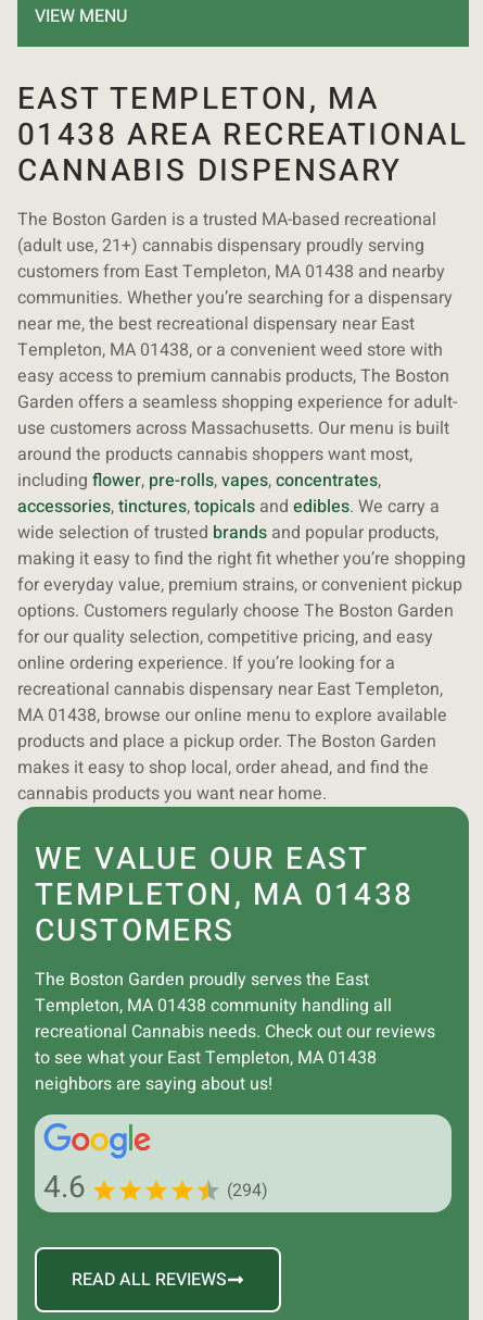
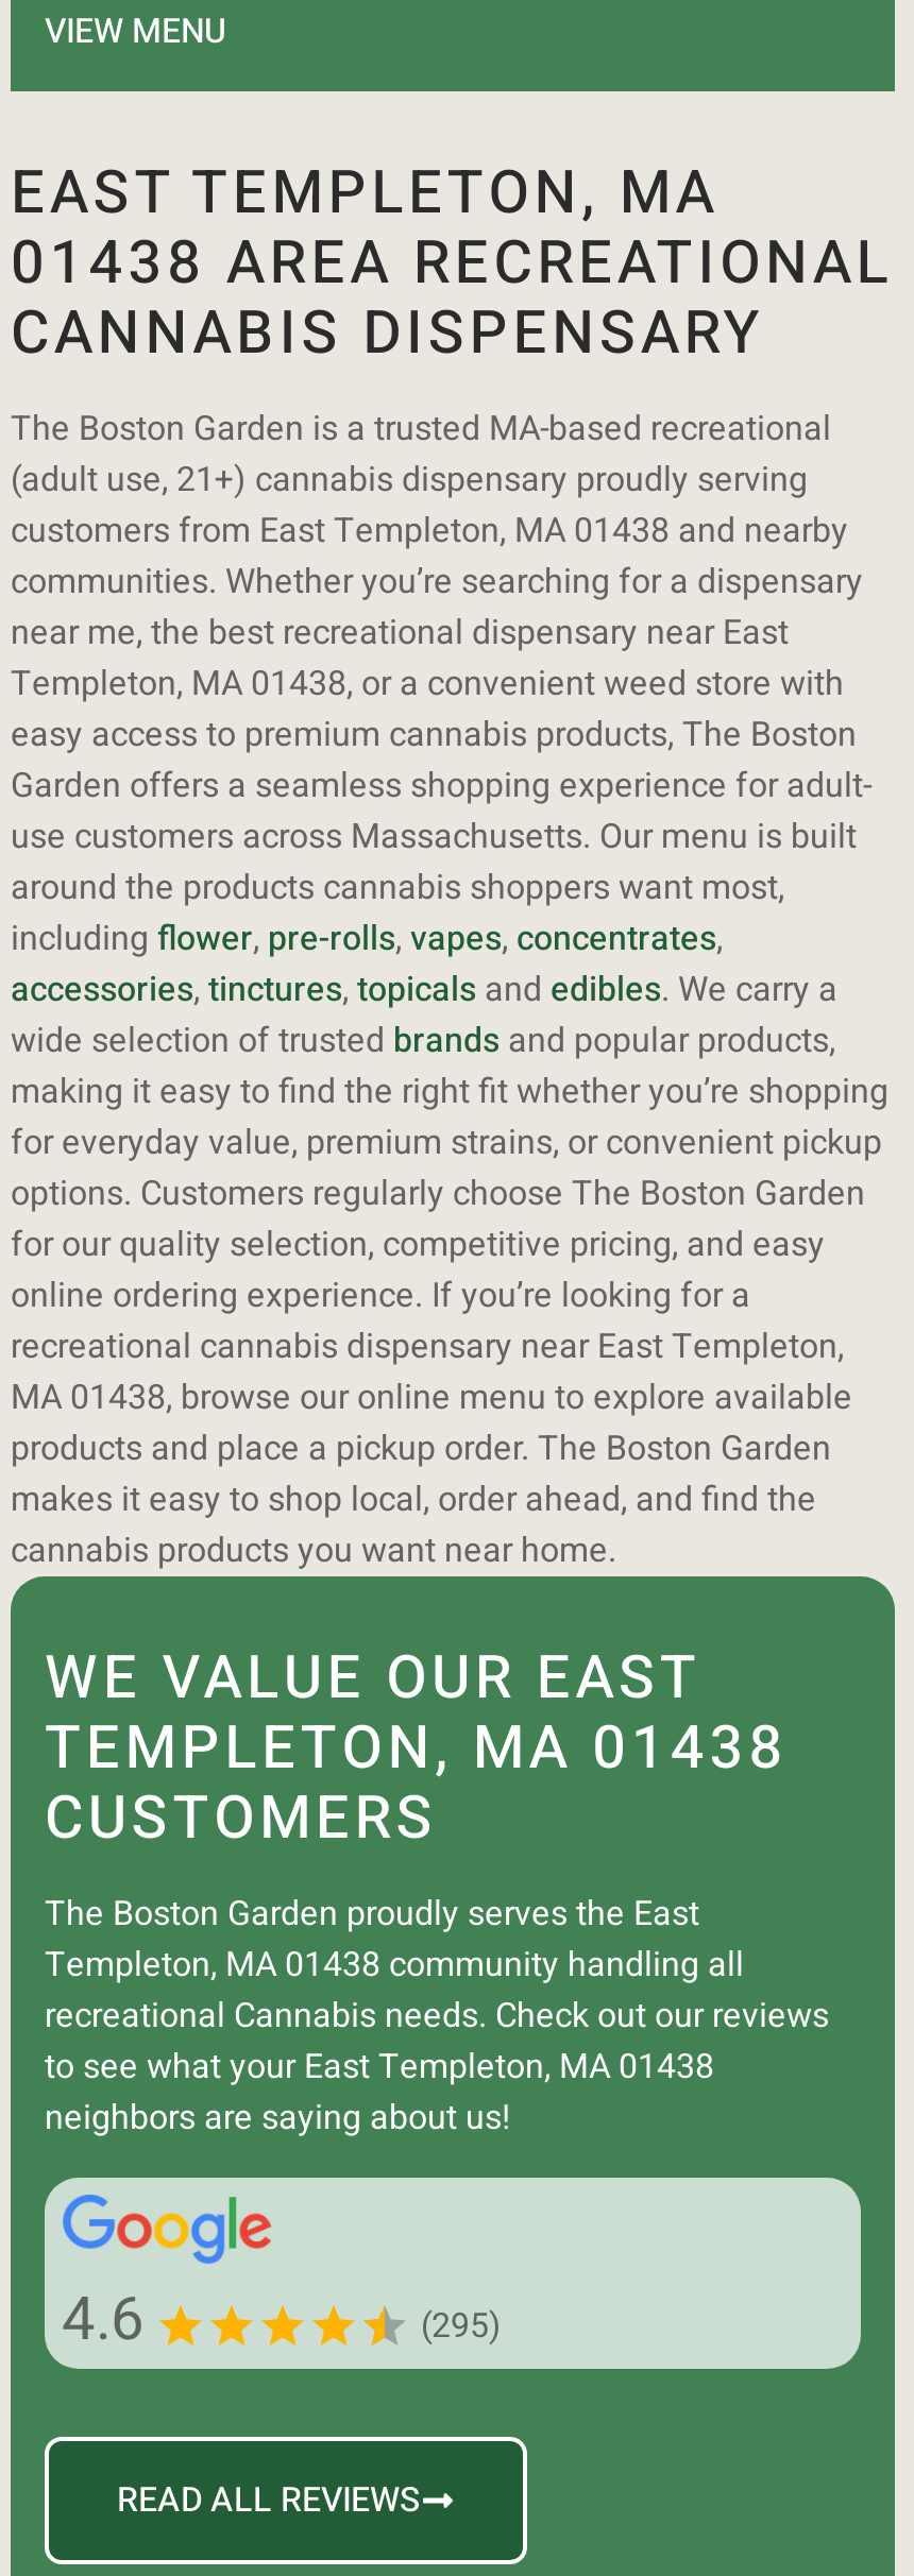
- (294)
+ (295)
